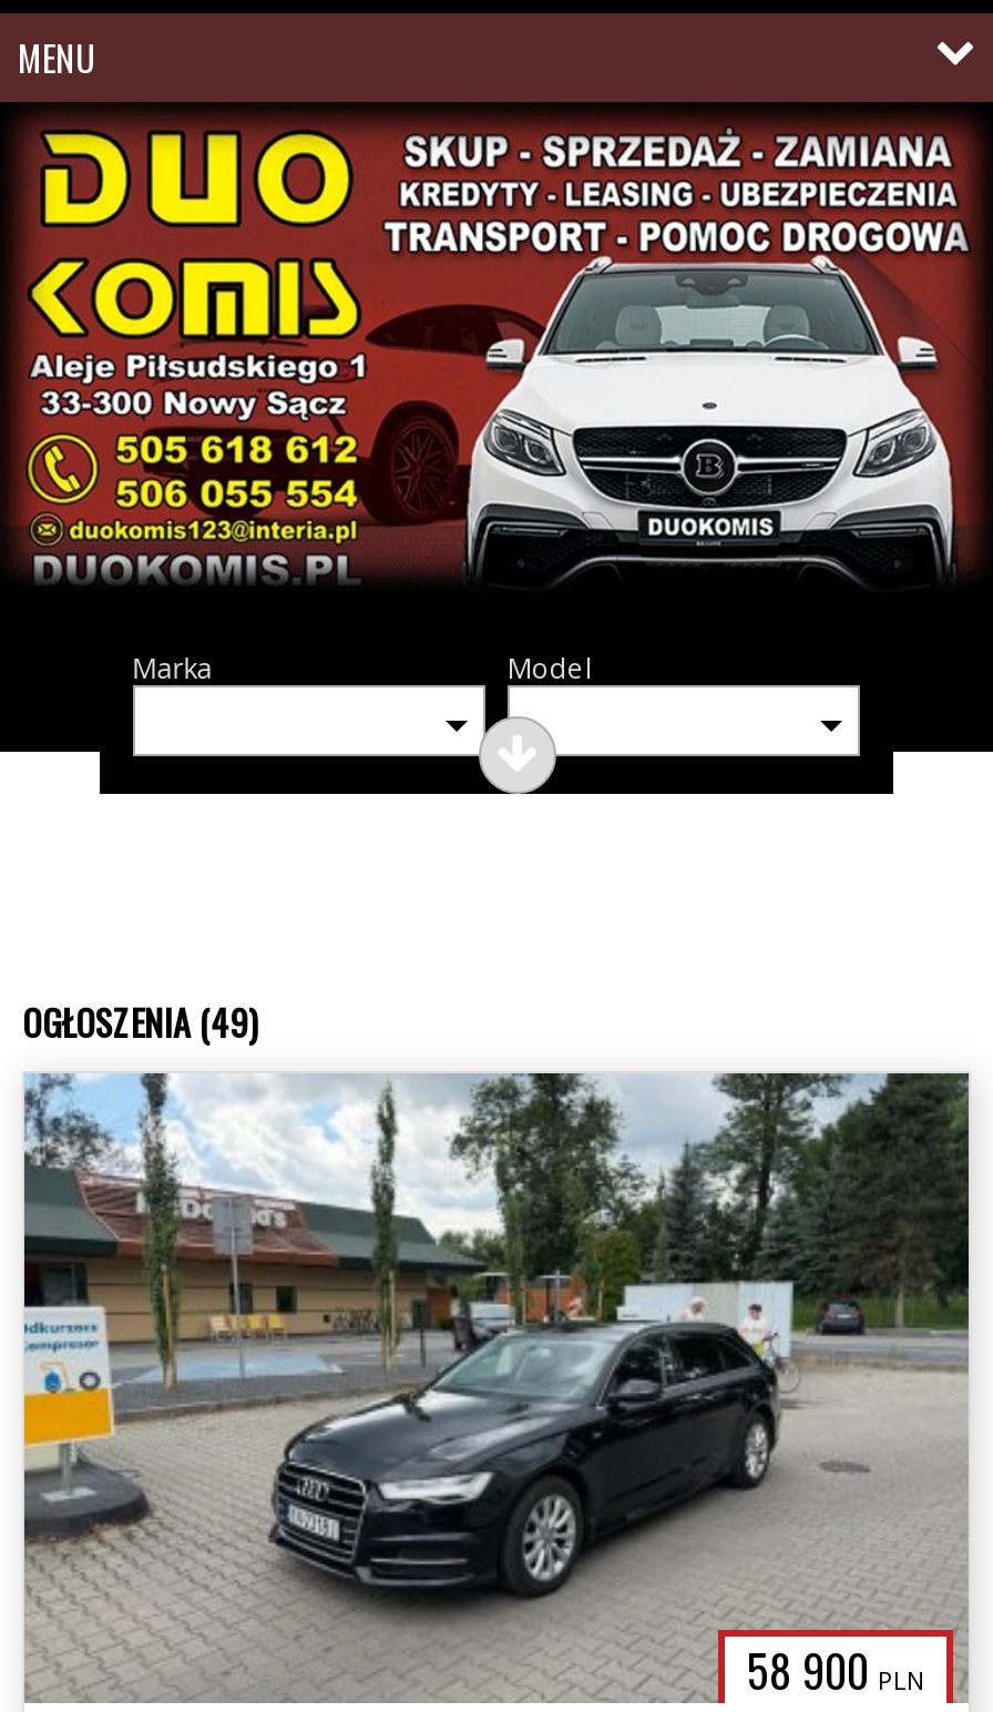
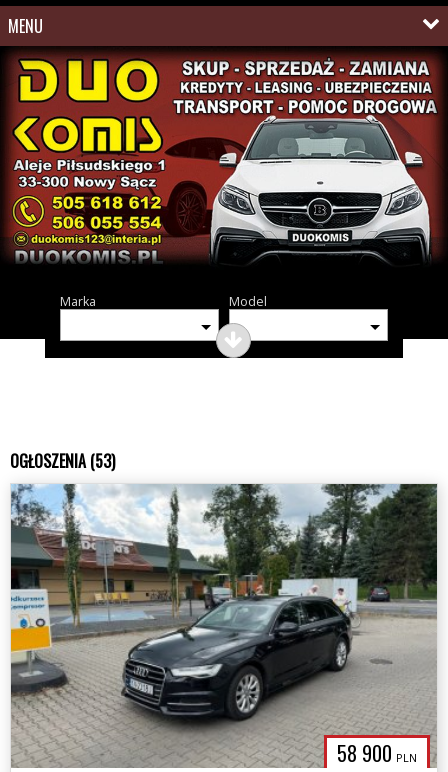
- OGŁOSZENIA (49)
+ OGŁOSZENIA (53)
